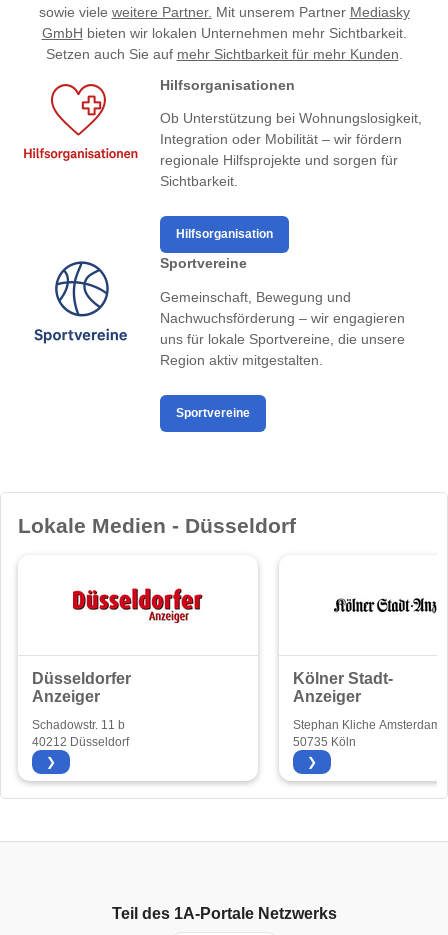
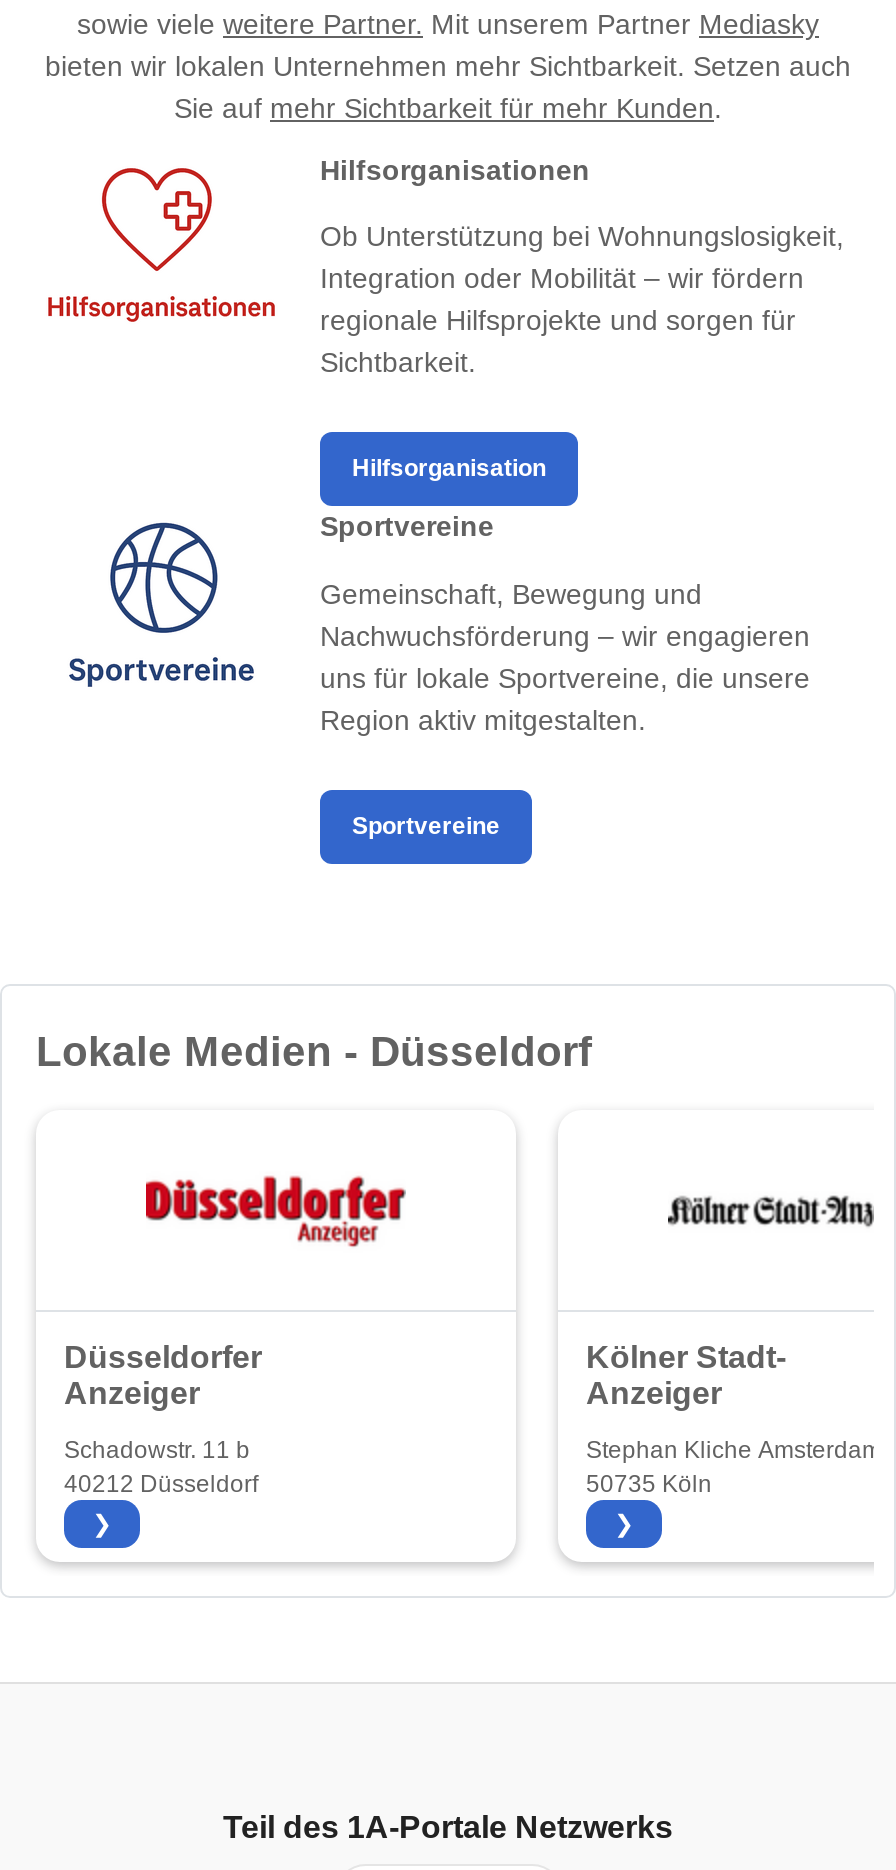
- GmbH bieten wir lokalen Unternehmen mehr Sichtbarkeit.
- Setzen auch Sie auf mehr Sichtbarkeit für mehr Kunden.
+ bieten wir lokalen Unternehmen mehr Sichtbarkeit. Setzen auch
+ Sie auf mehr Sichtbarkeit für mehr Kunden.
